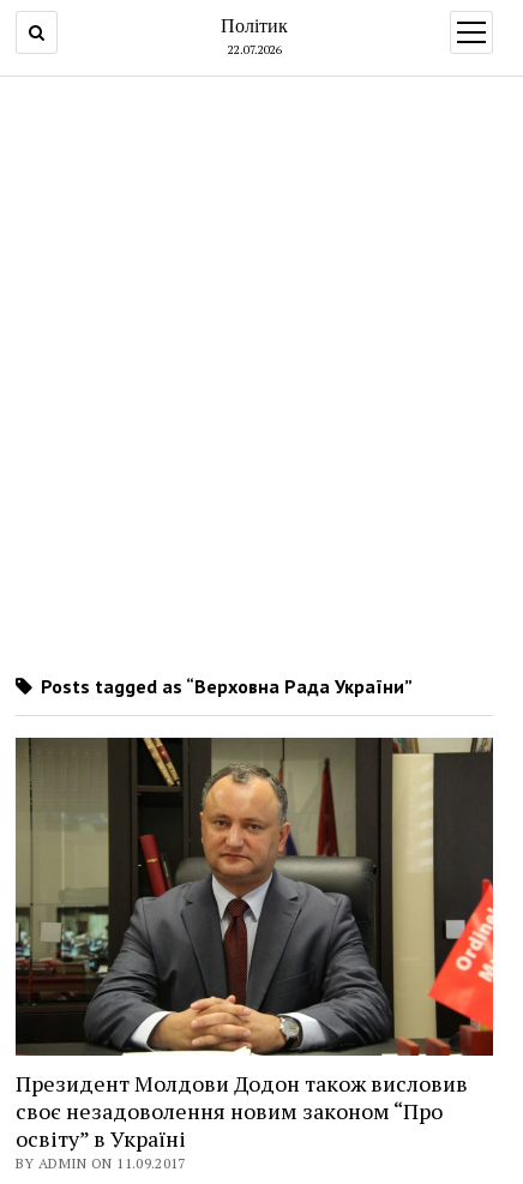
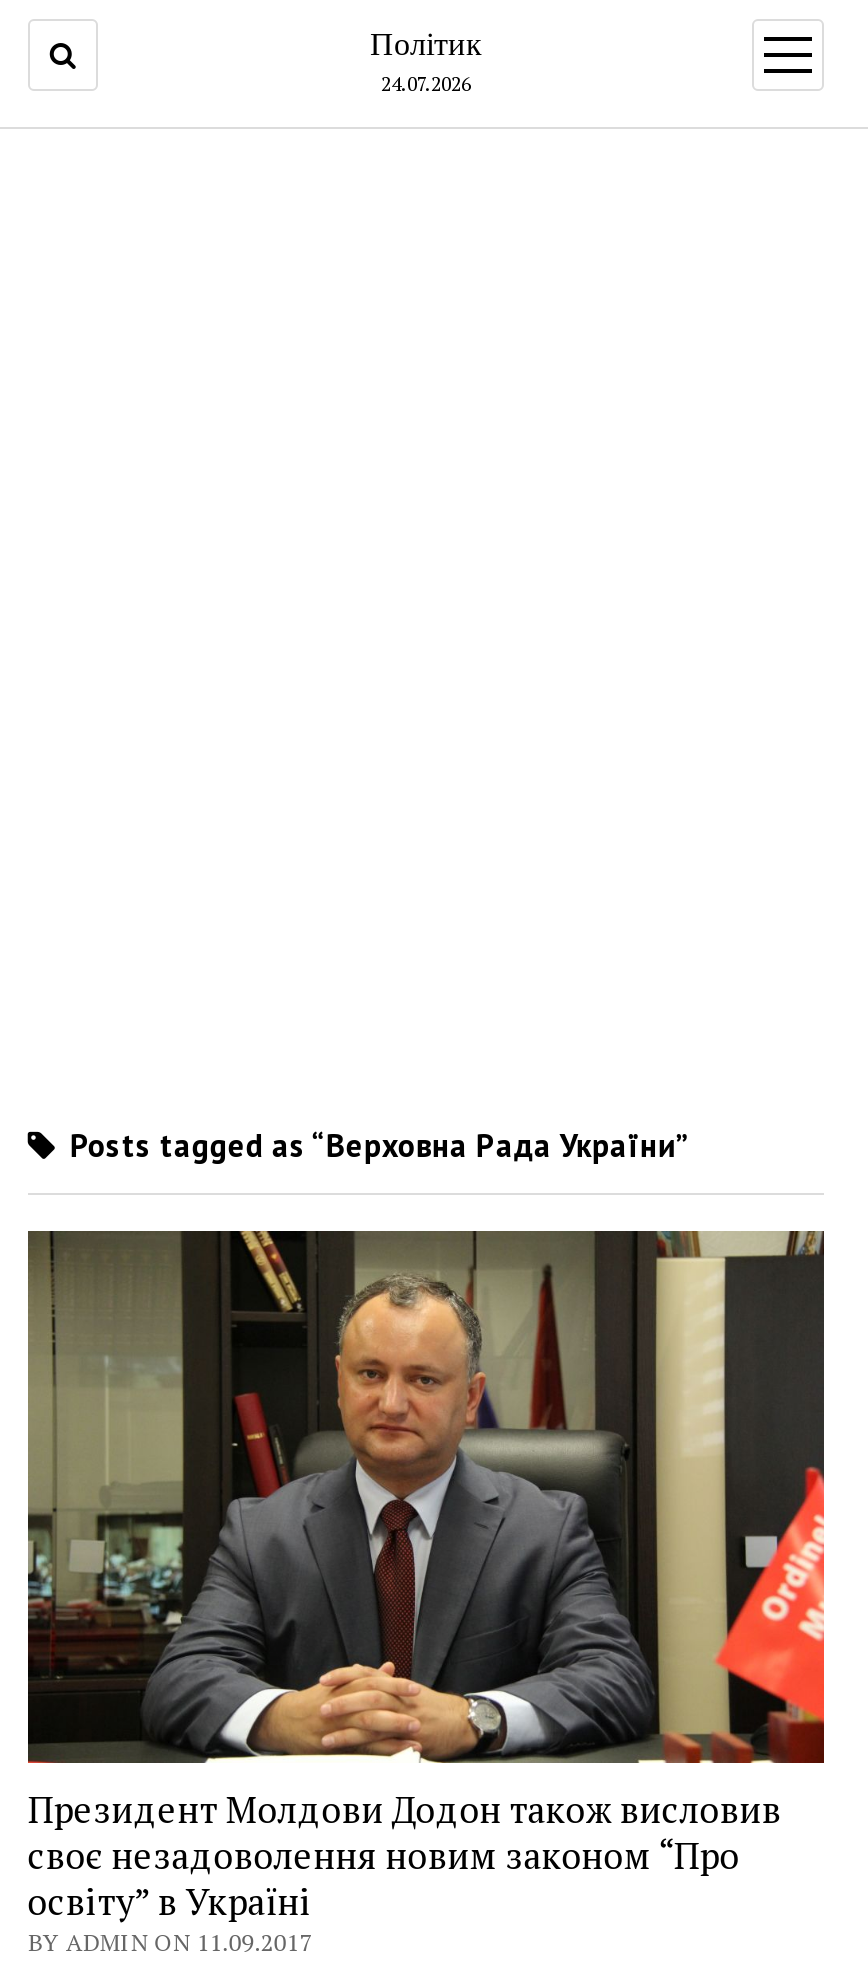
- 22.07.2026
+ 24.07.2026
